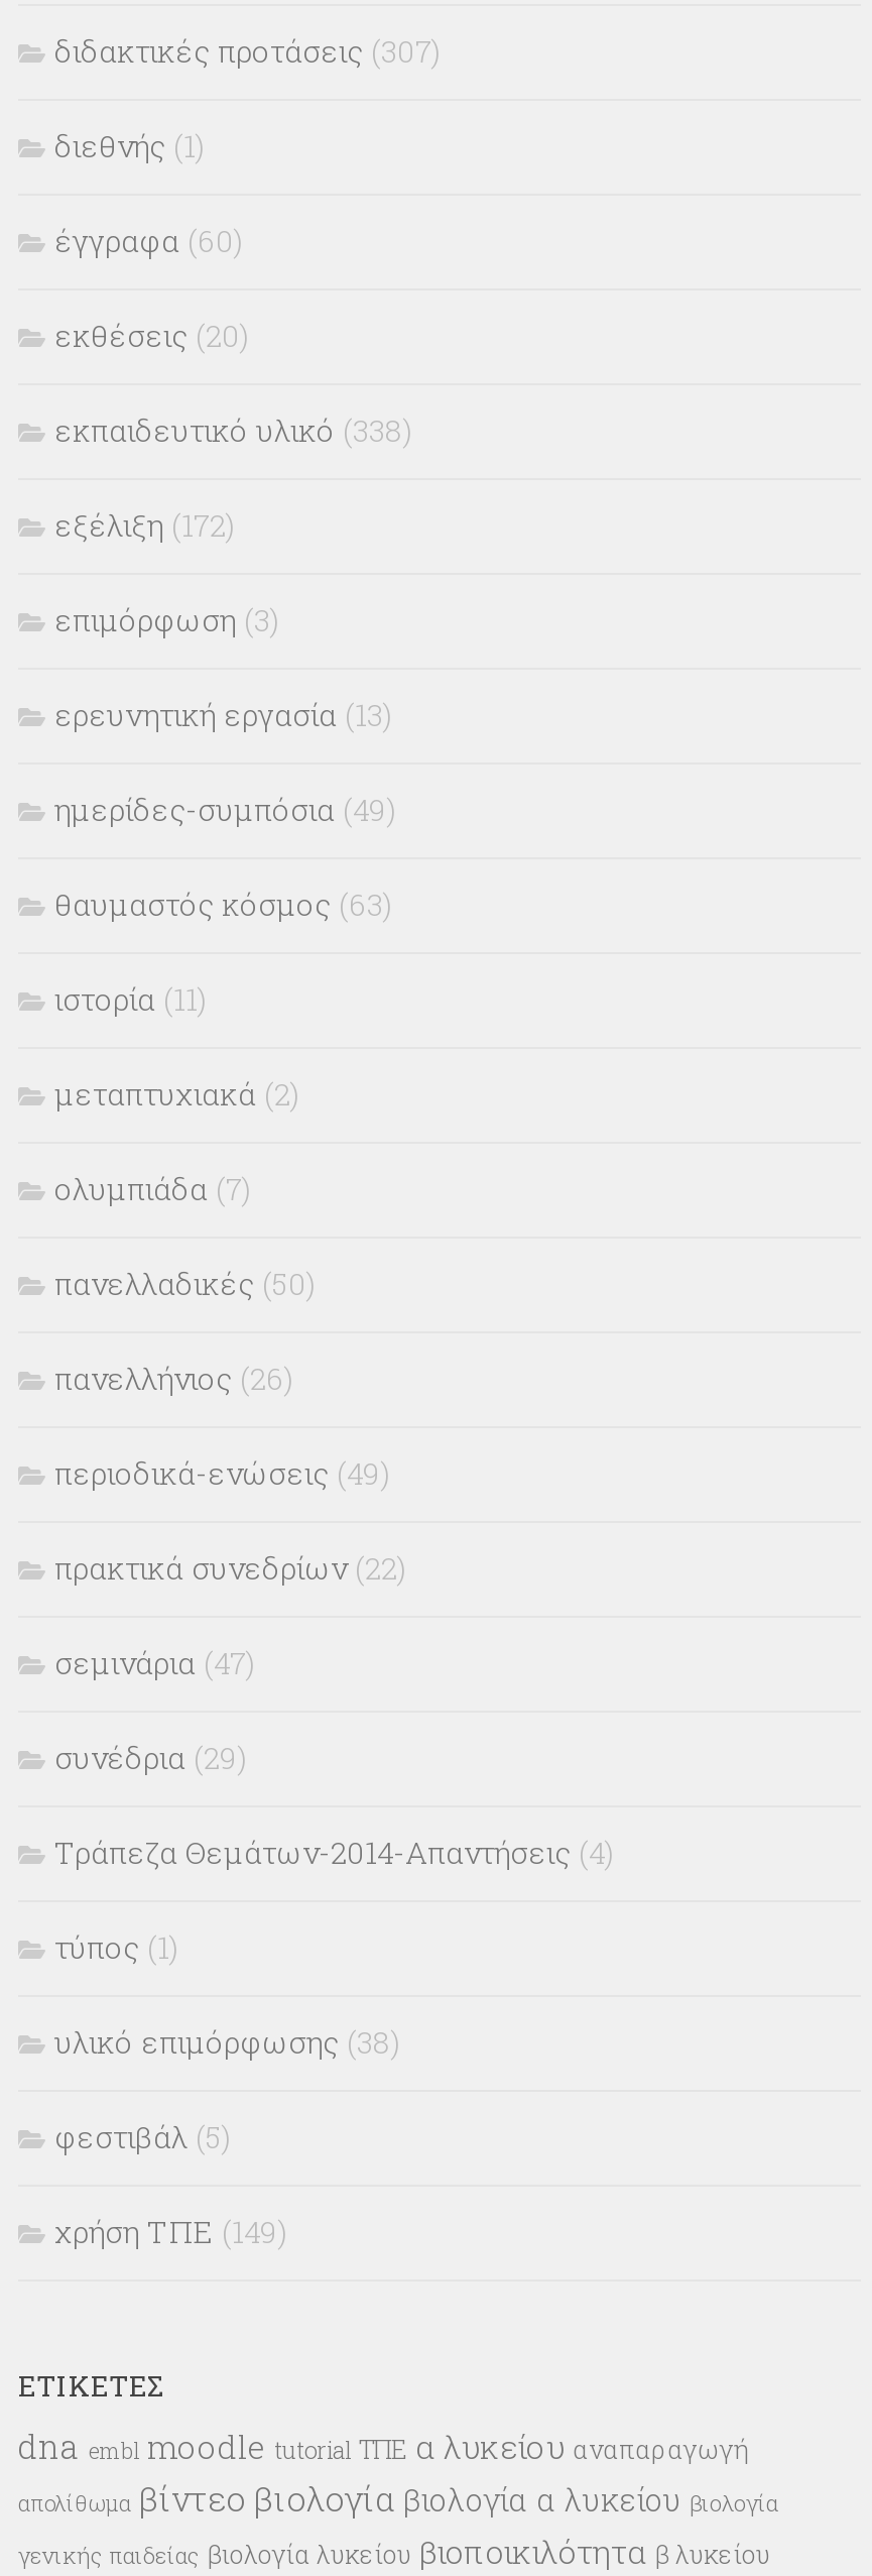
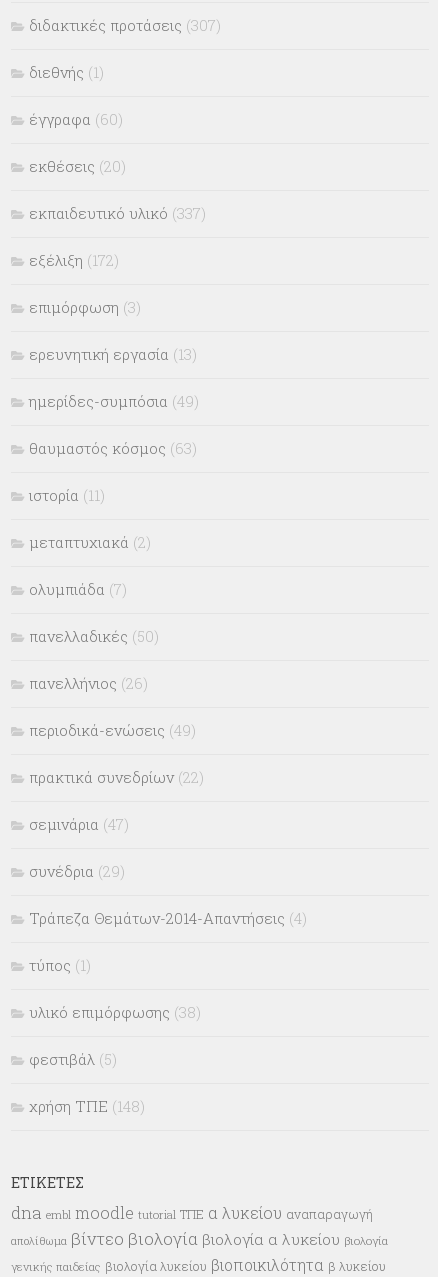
- εκπαιδευτικό υλικό (338)
+ εκπαιδευτικό υλικό (337)

- χρήση ΤΠΕ (149)
+ χρήση ΤΠΕ (148)
